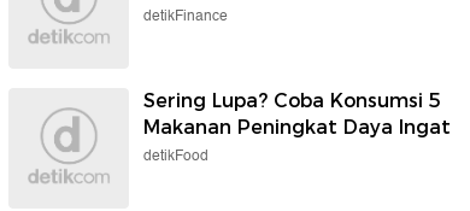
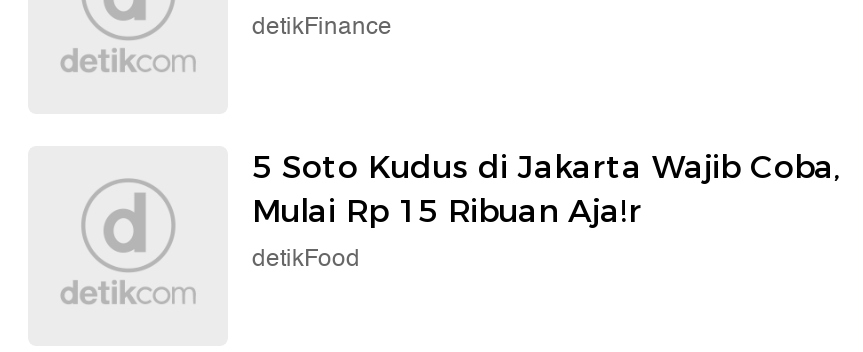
- Sering Lupa? Coba Konsumsi 5
- Makanan Peningkat Daya Ingat
+ 5 Soto Kudus di Jakarta Wajib Coba,
+ Mulai Rp 15 Ribuan Aja!r
